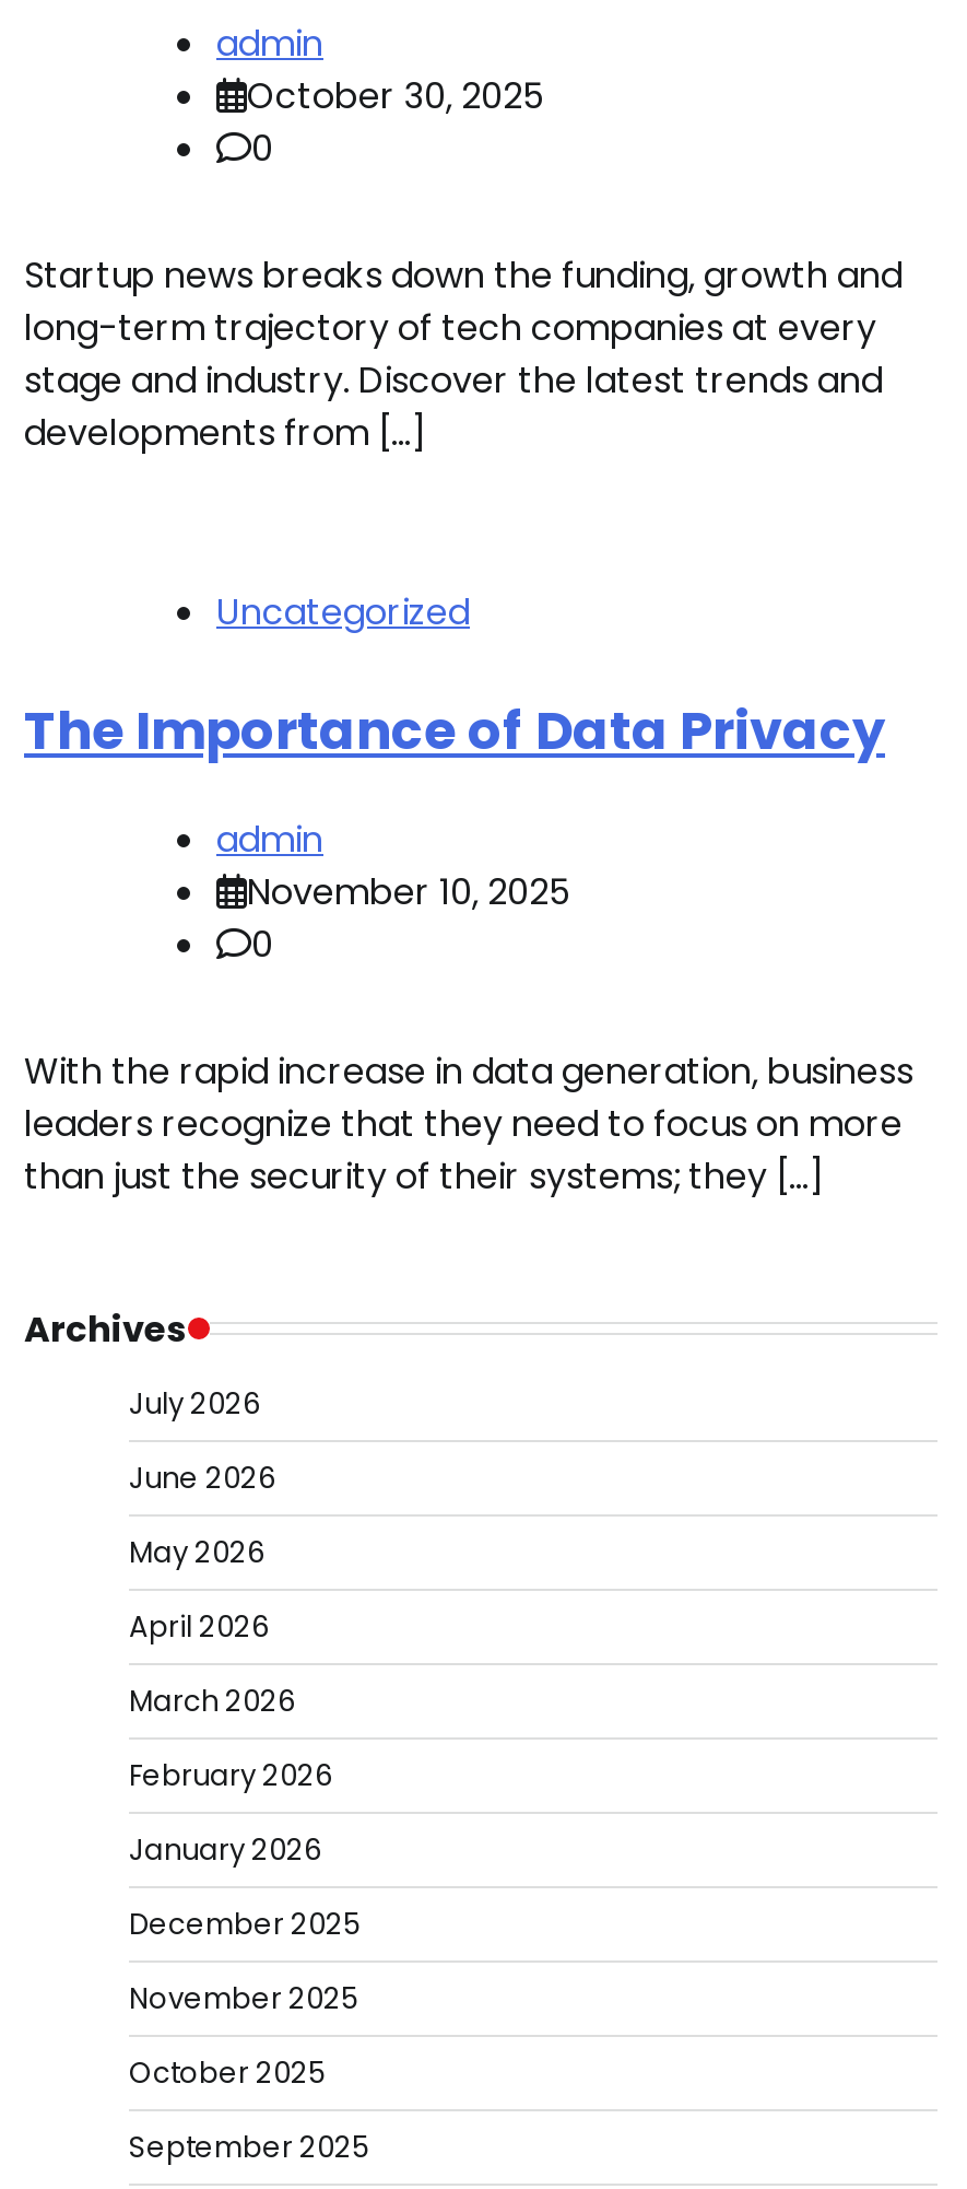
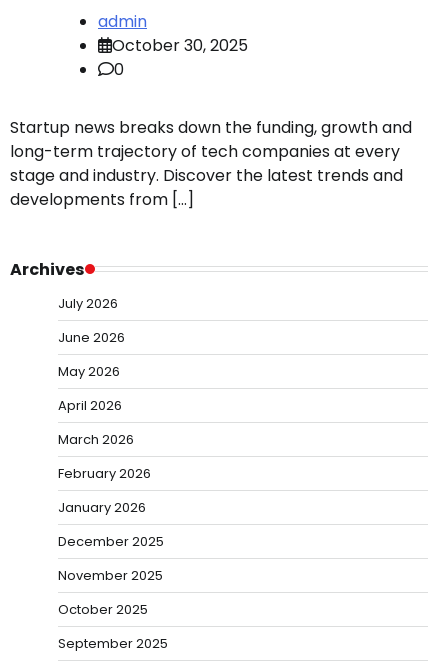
- Uncategorized
- The Importance of Data Privacy
- admin
- November 10, 2025
- 0
- With the rapid increase in data generation, business
- leaders recognize that they need to focus on more
- than just the security of their systems; they […]
